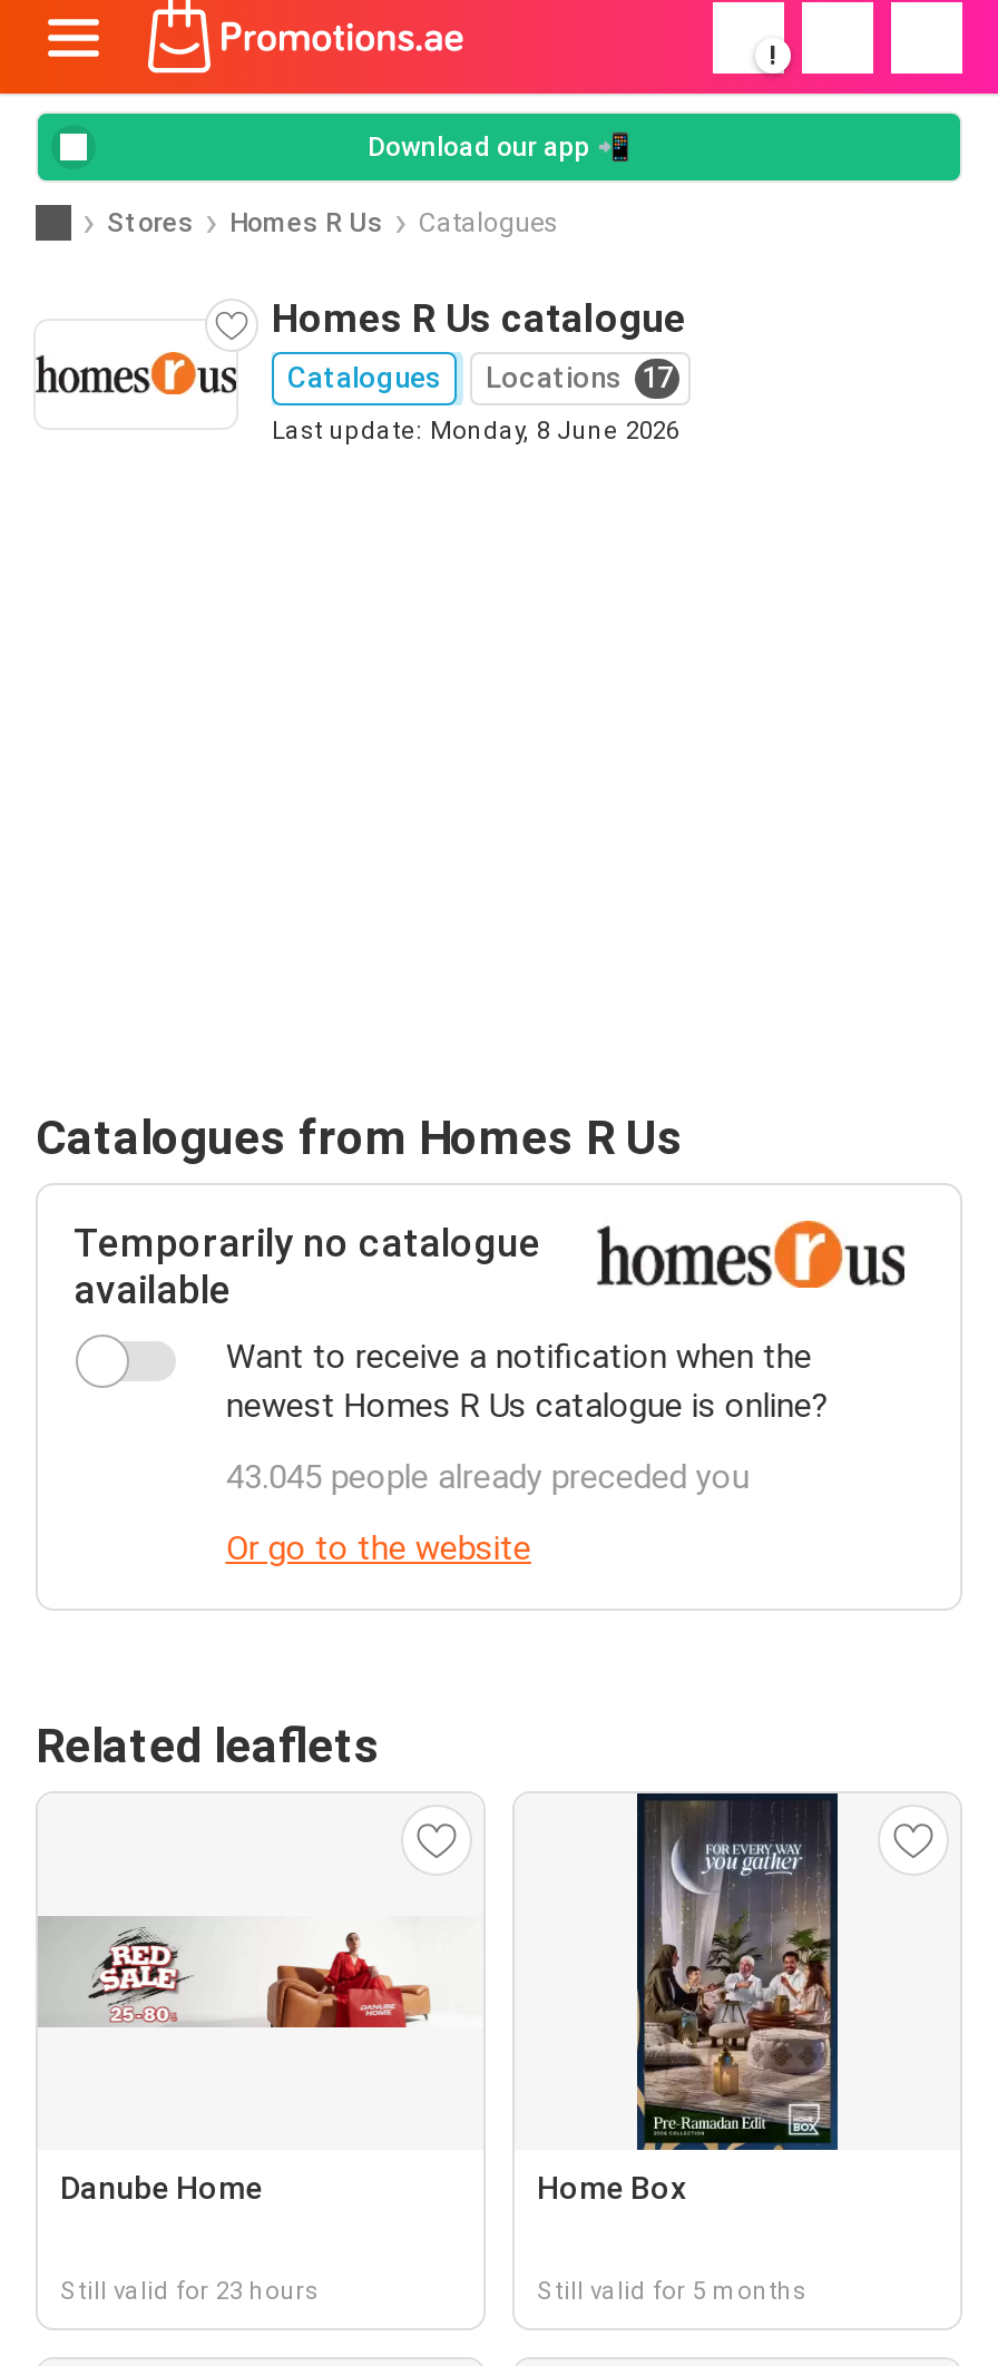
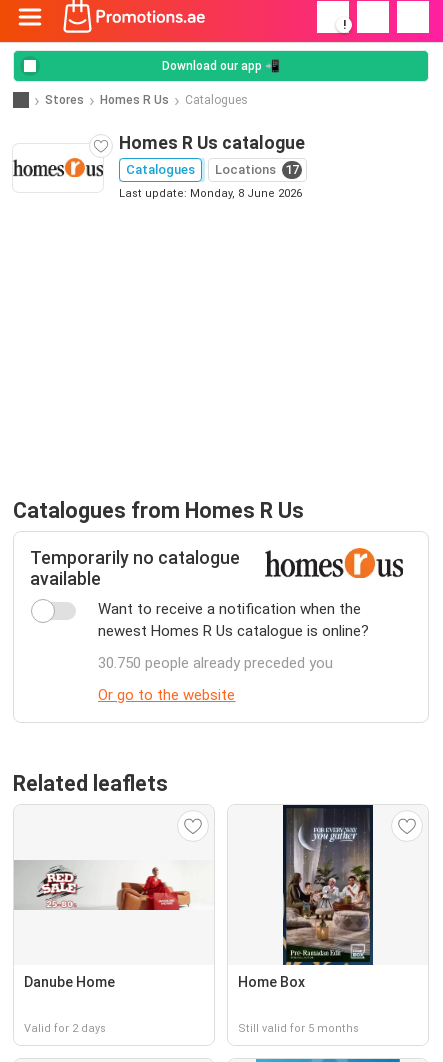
- 43.045 people already preceded you
+ 30.750 people already preceded you

- Still valid for 23 hours
+ Valid for 2 days
